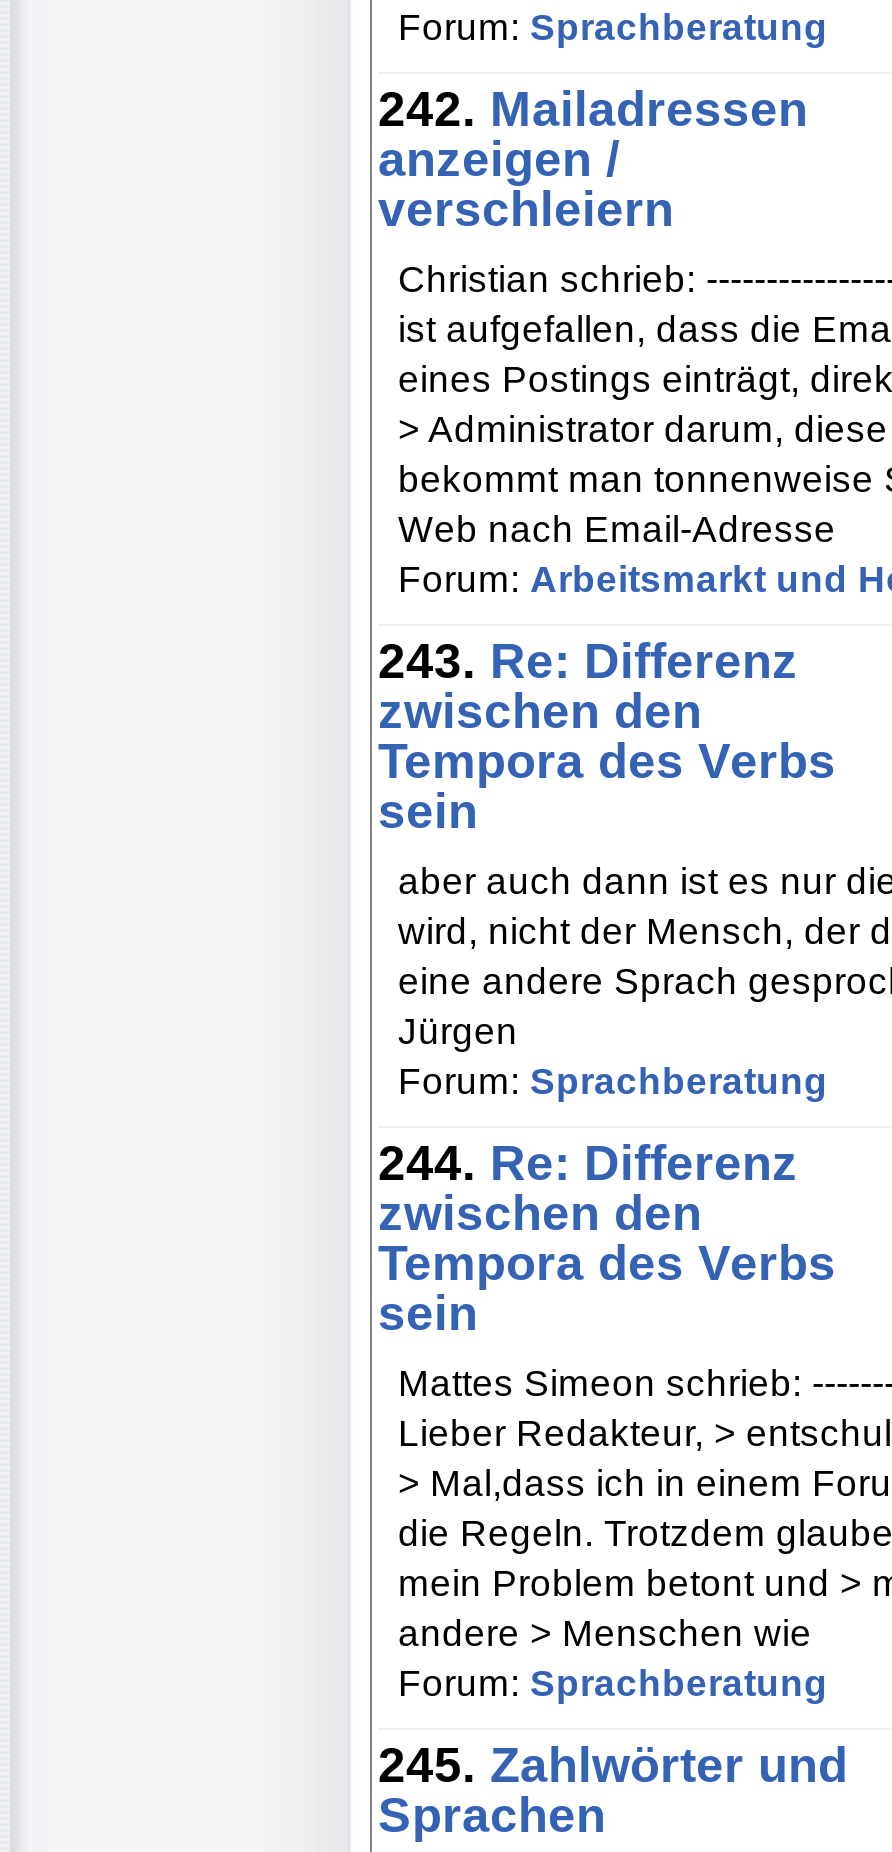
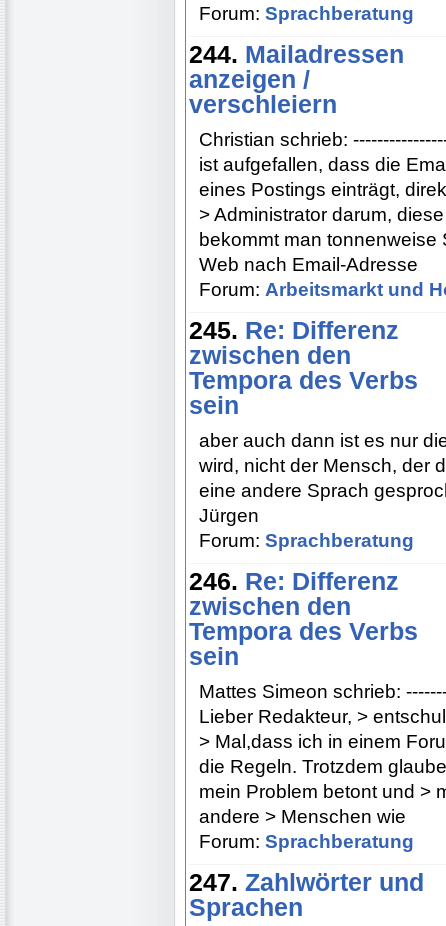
- 242. Mailadressen
+ 244. Mailadressen

- 243. Re: Differenz
+ 245. Re: Differenz

- 244. Re: Differenz
+ 246. Re: Differenz

- 245. Zahlwörter und
+ 247. Zahlwörter und
